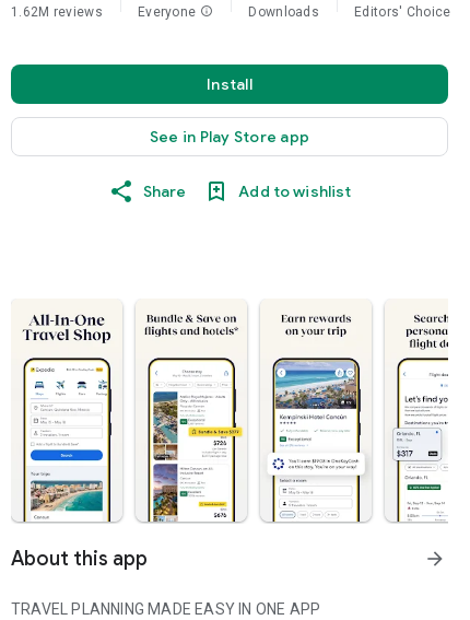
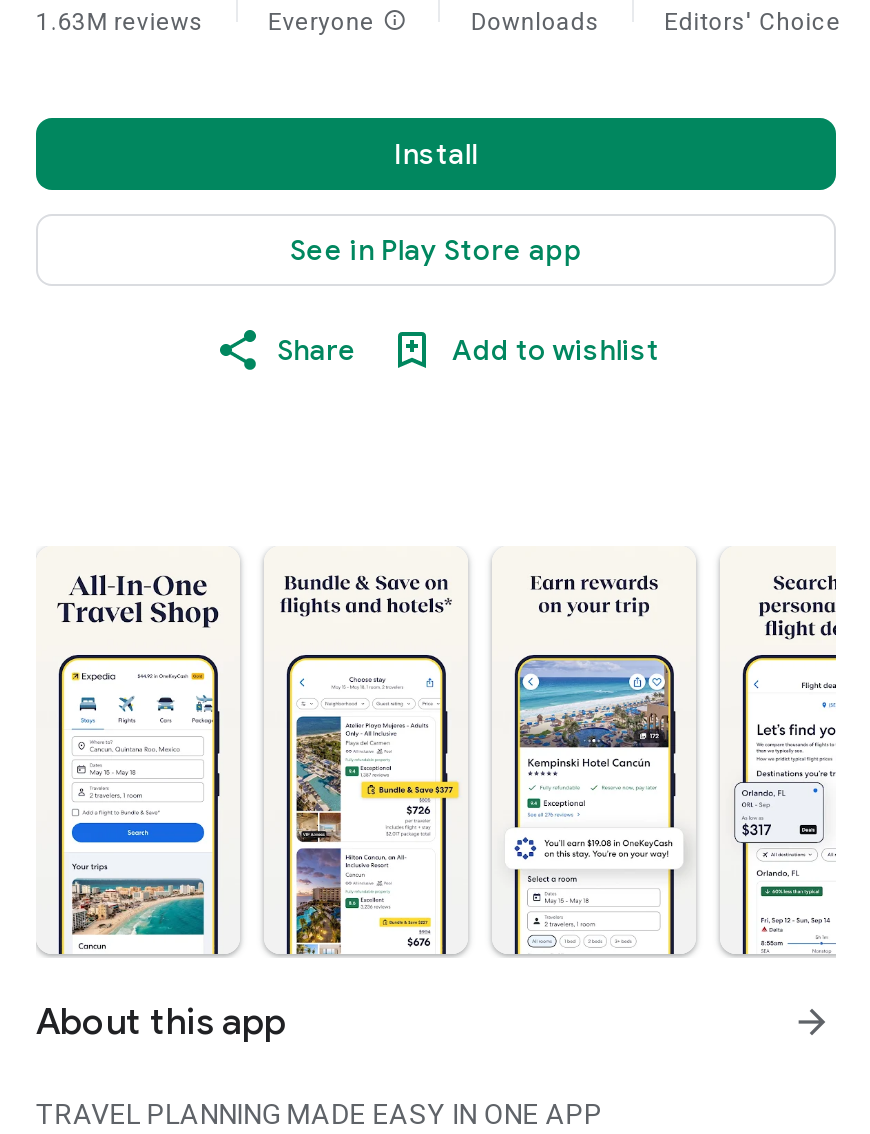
- 1.62M reviews
+ 1.63M reviews
